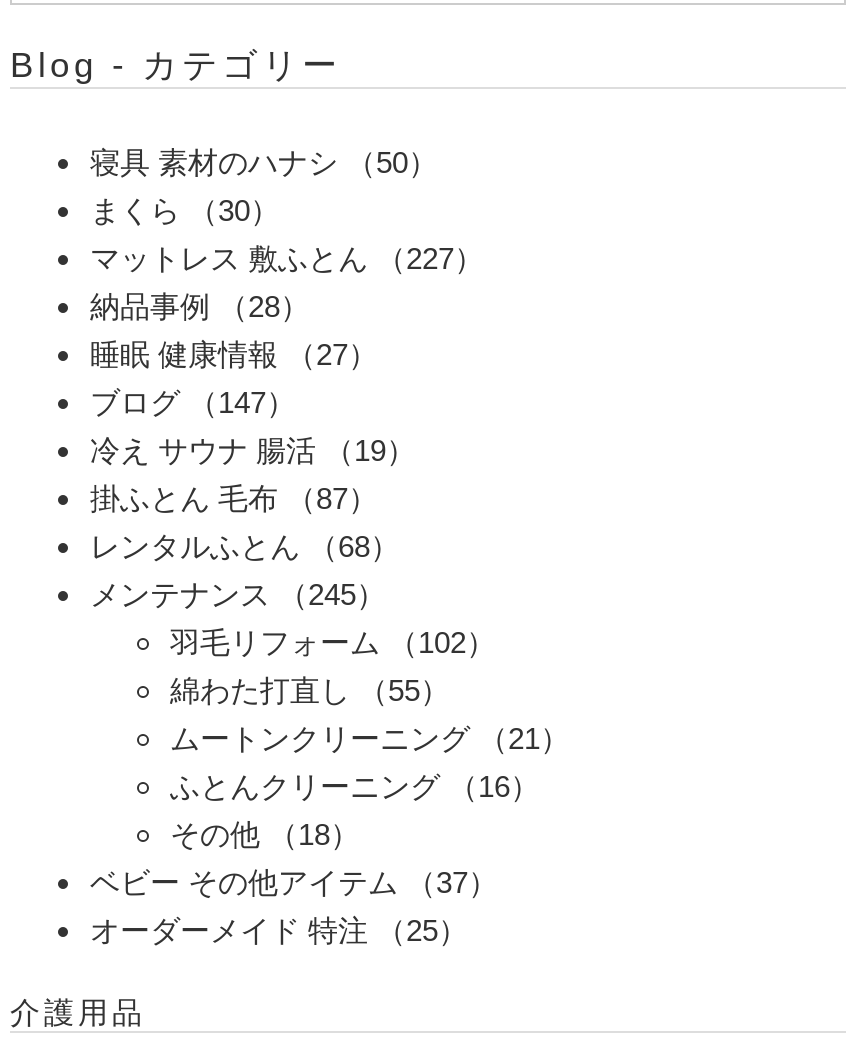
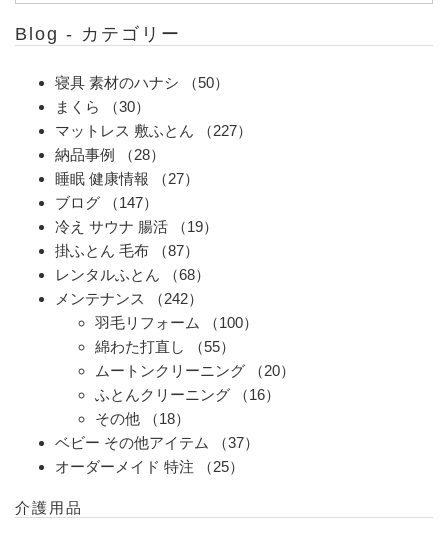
- メンテナンス（245）
+ メンテナンス（242）

- 羽毛リフォーム（102）
+ 羽毛リフォーム（100）

- ムートンクリーニング（21）
+ ムートンクリーニング（20）
